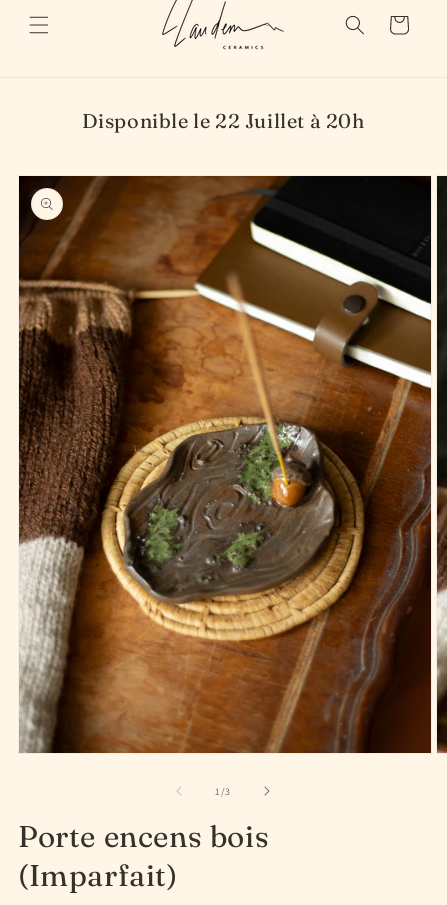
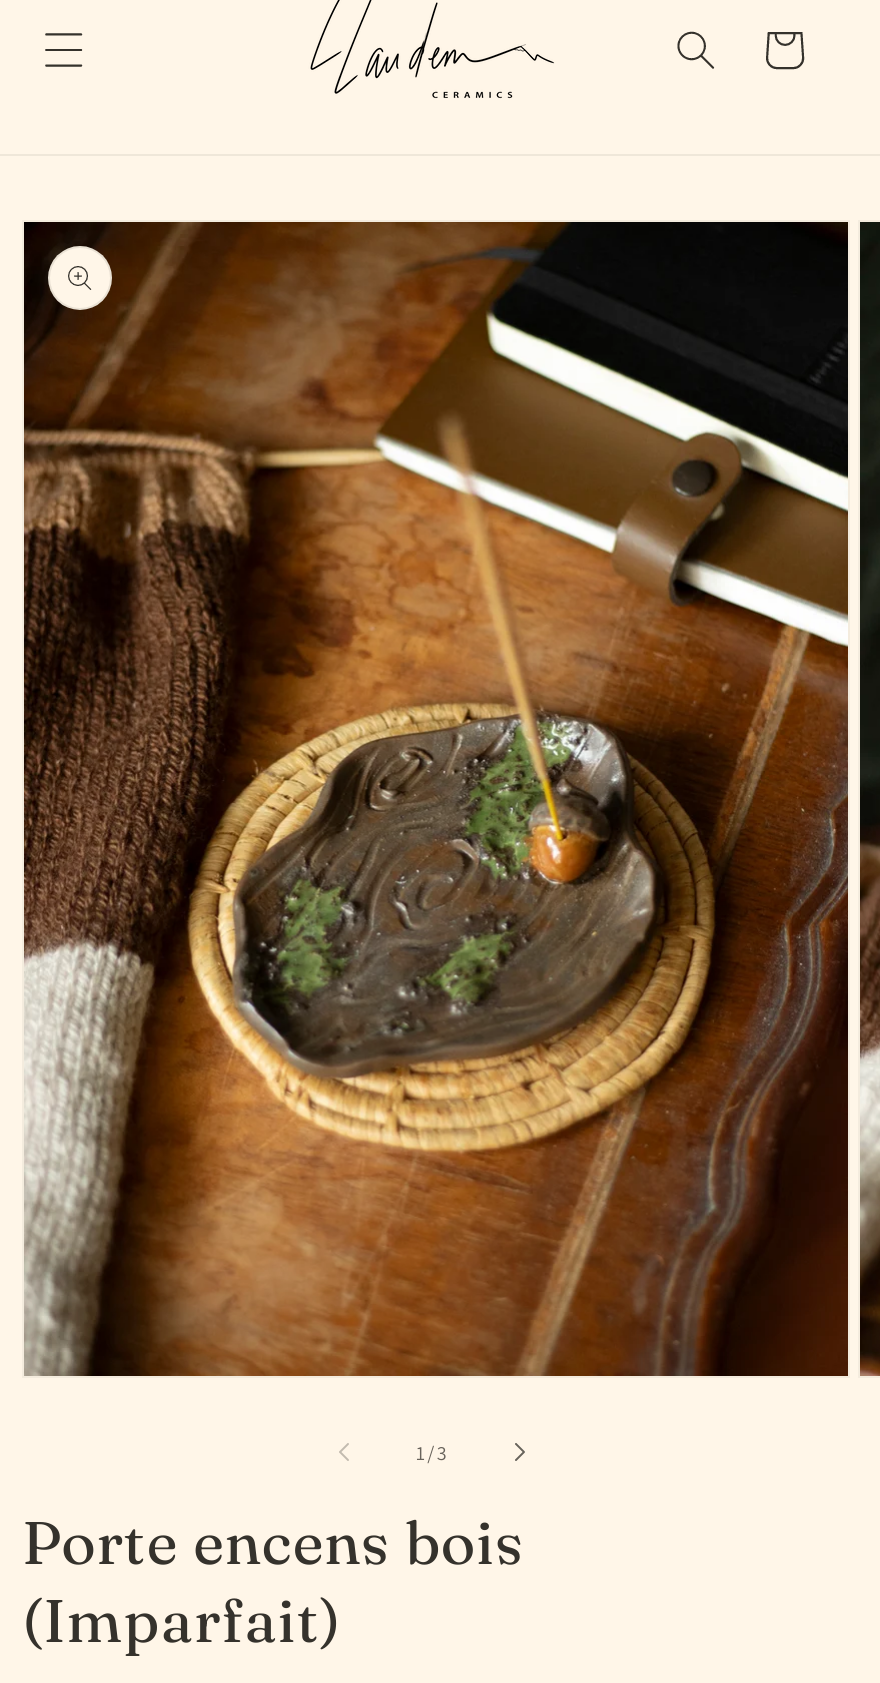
- Disponible le 22 Juillet à 20h
